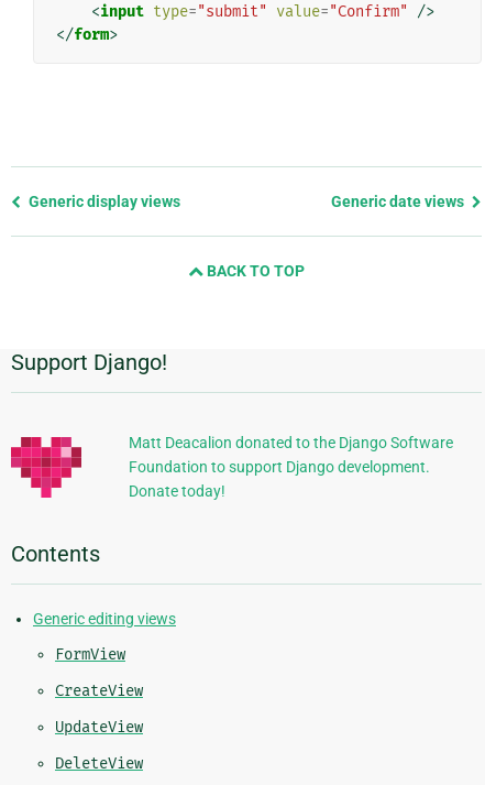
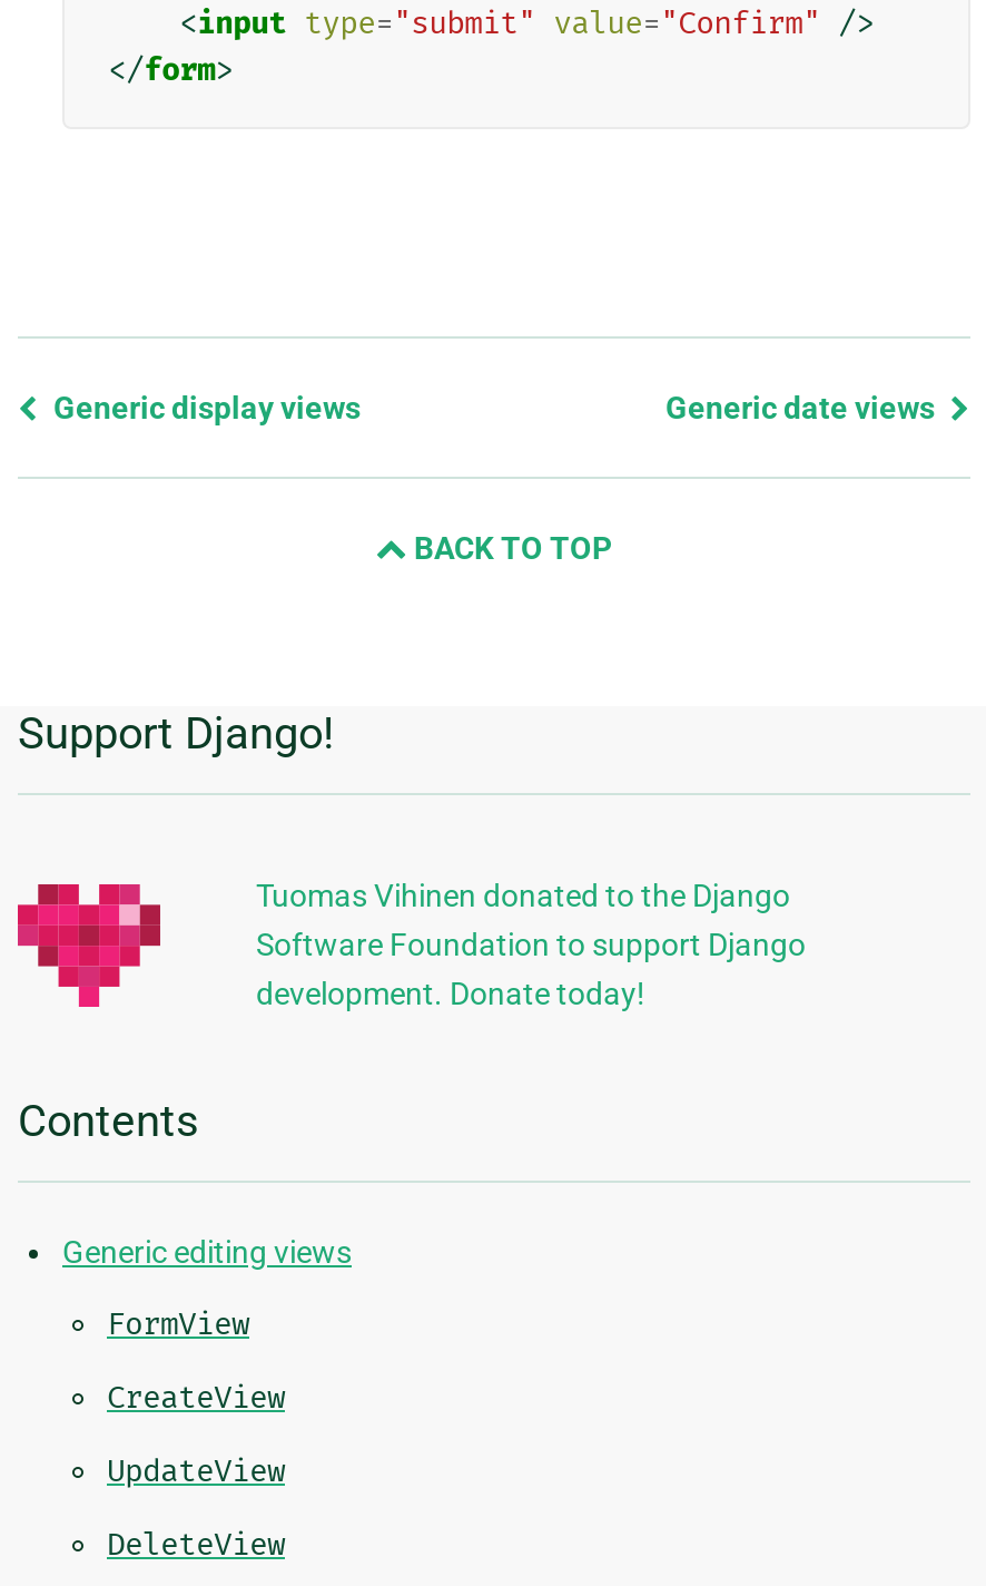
- Matt Deacalion donated to the Django Software
- Foundation to support Django development.
- Donate today!
+ Tuomas Vihinen donated to the Django
+ Software Foundation to support Django
+ development. Donate today!
